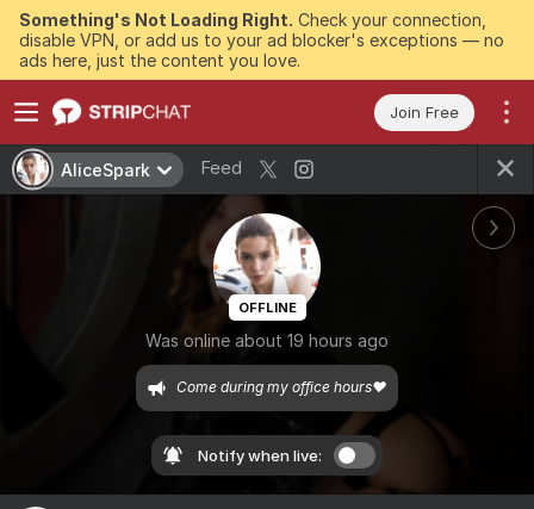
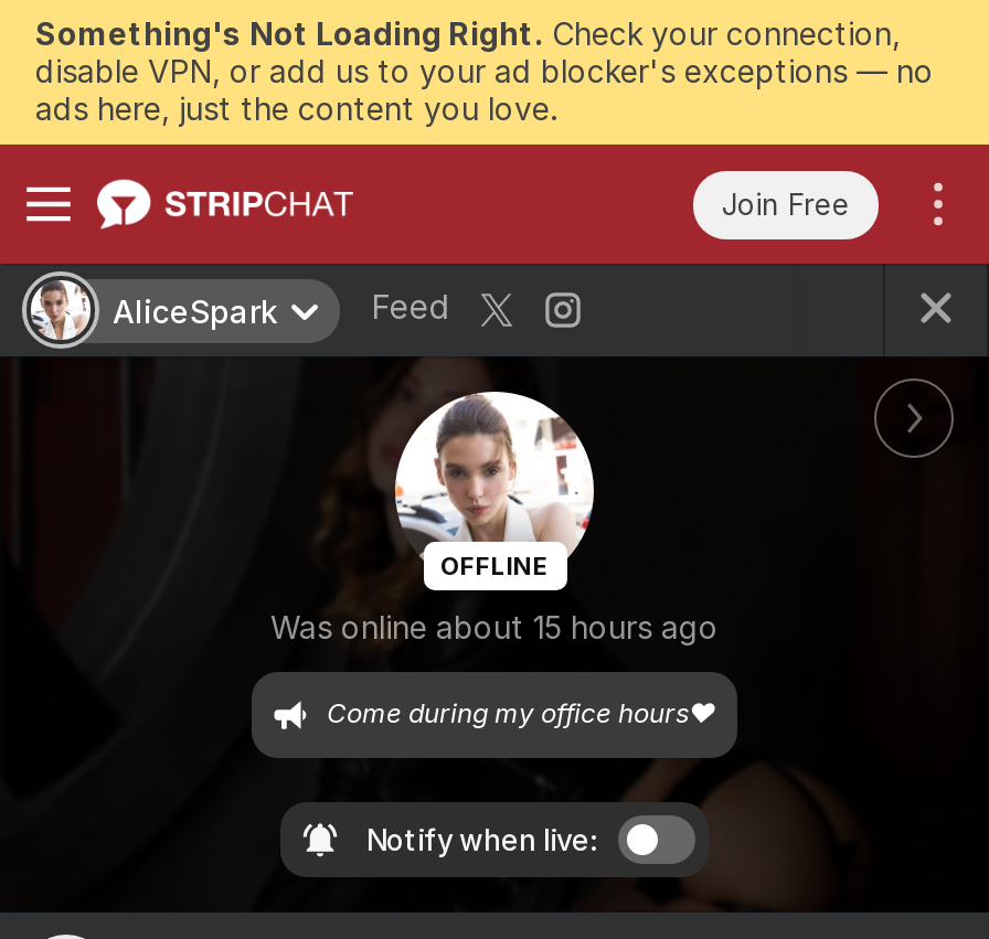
- Was online about 19 hours ago
+ Was online about 15 hours ago
